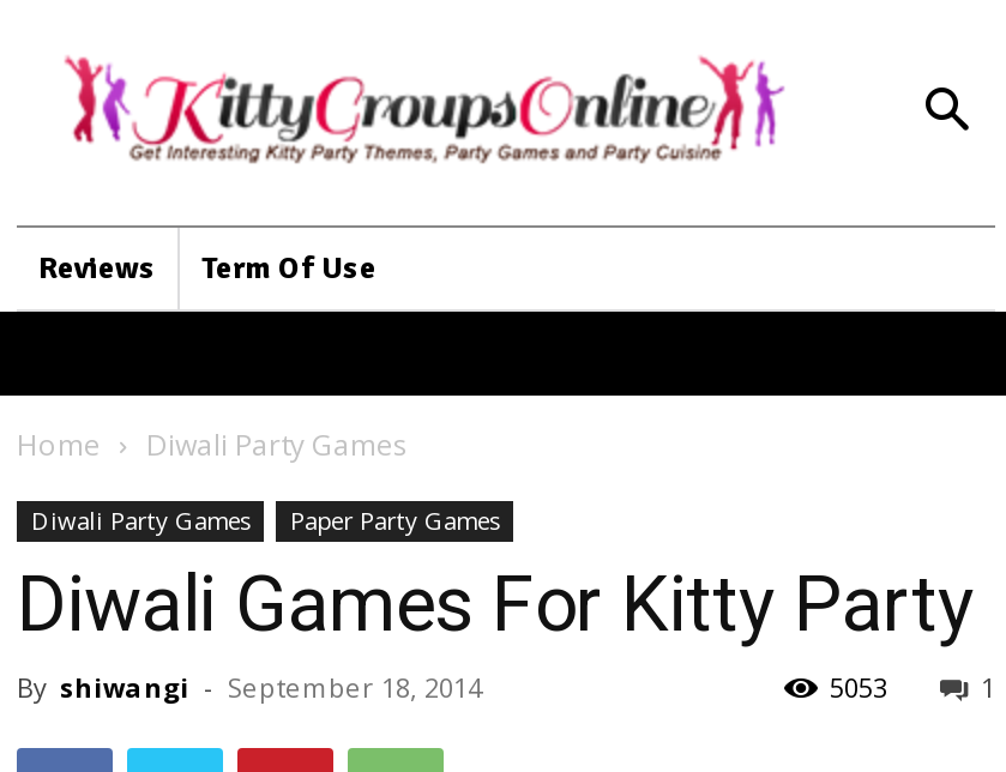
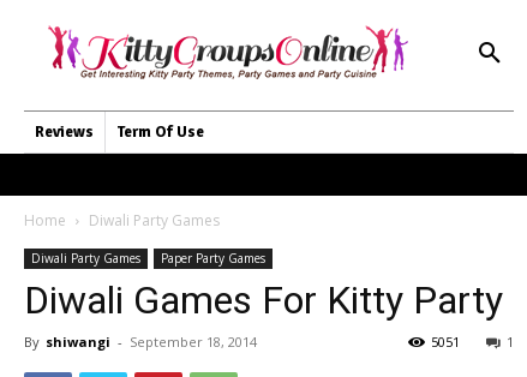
- 5053
+ 5051
